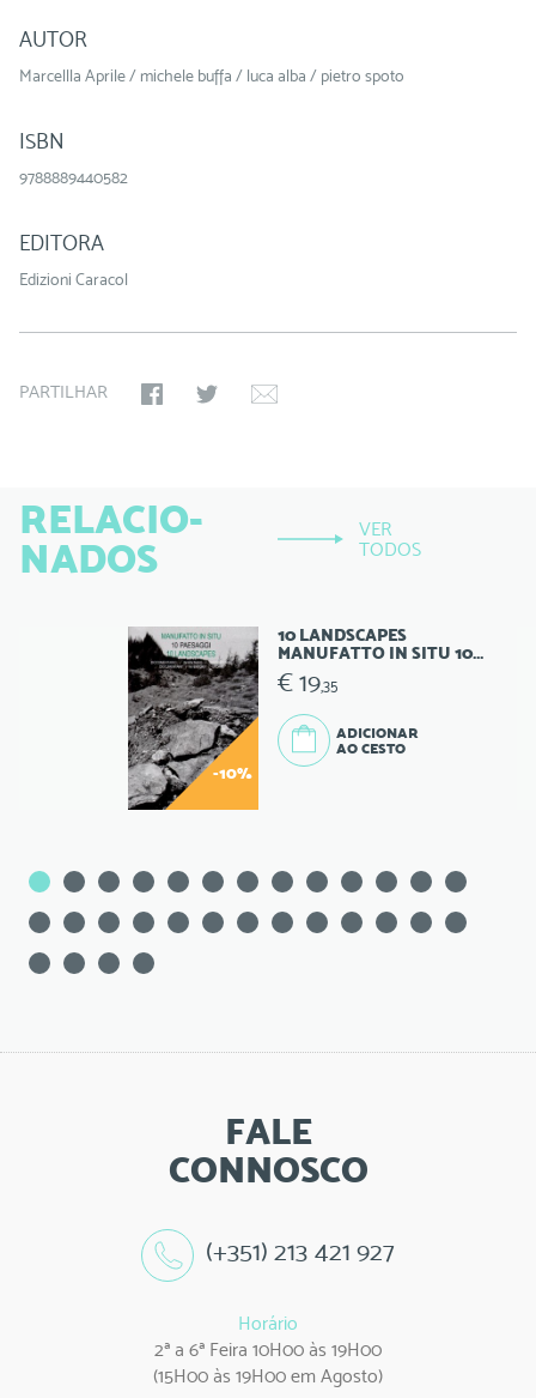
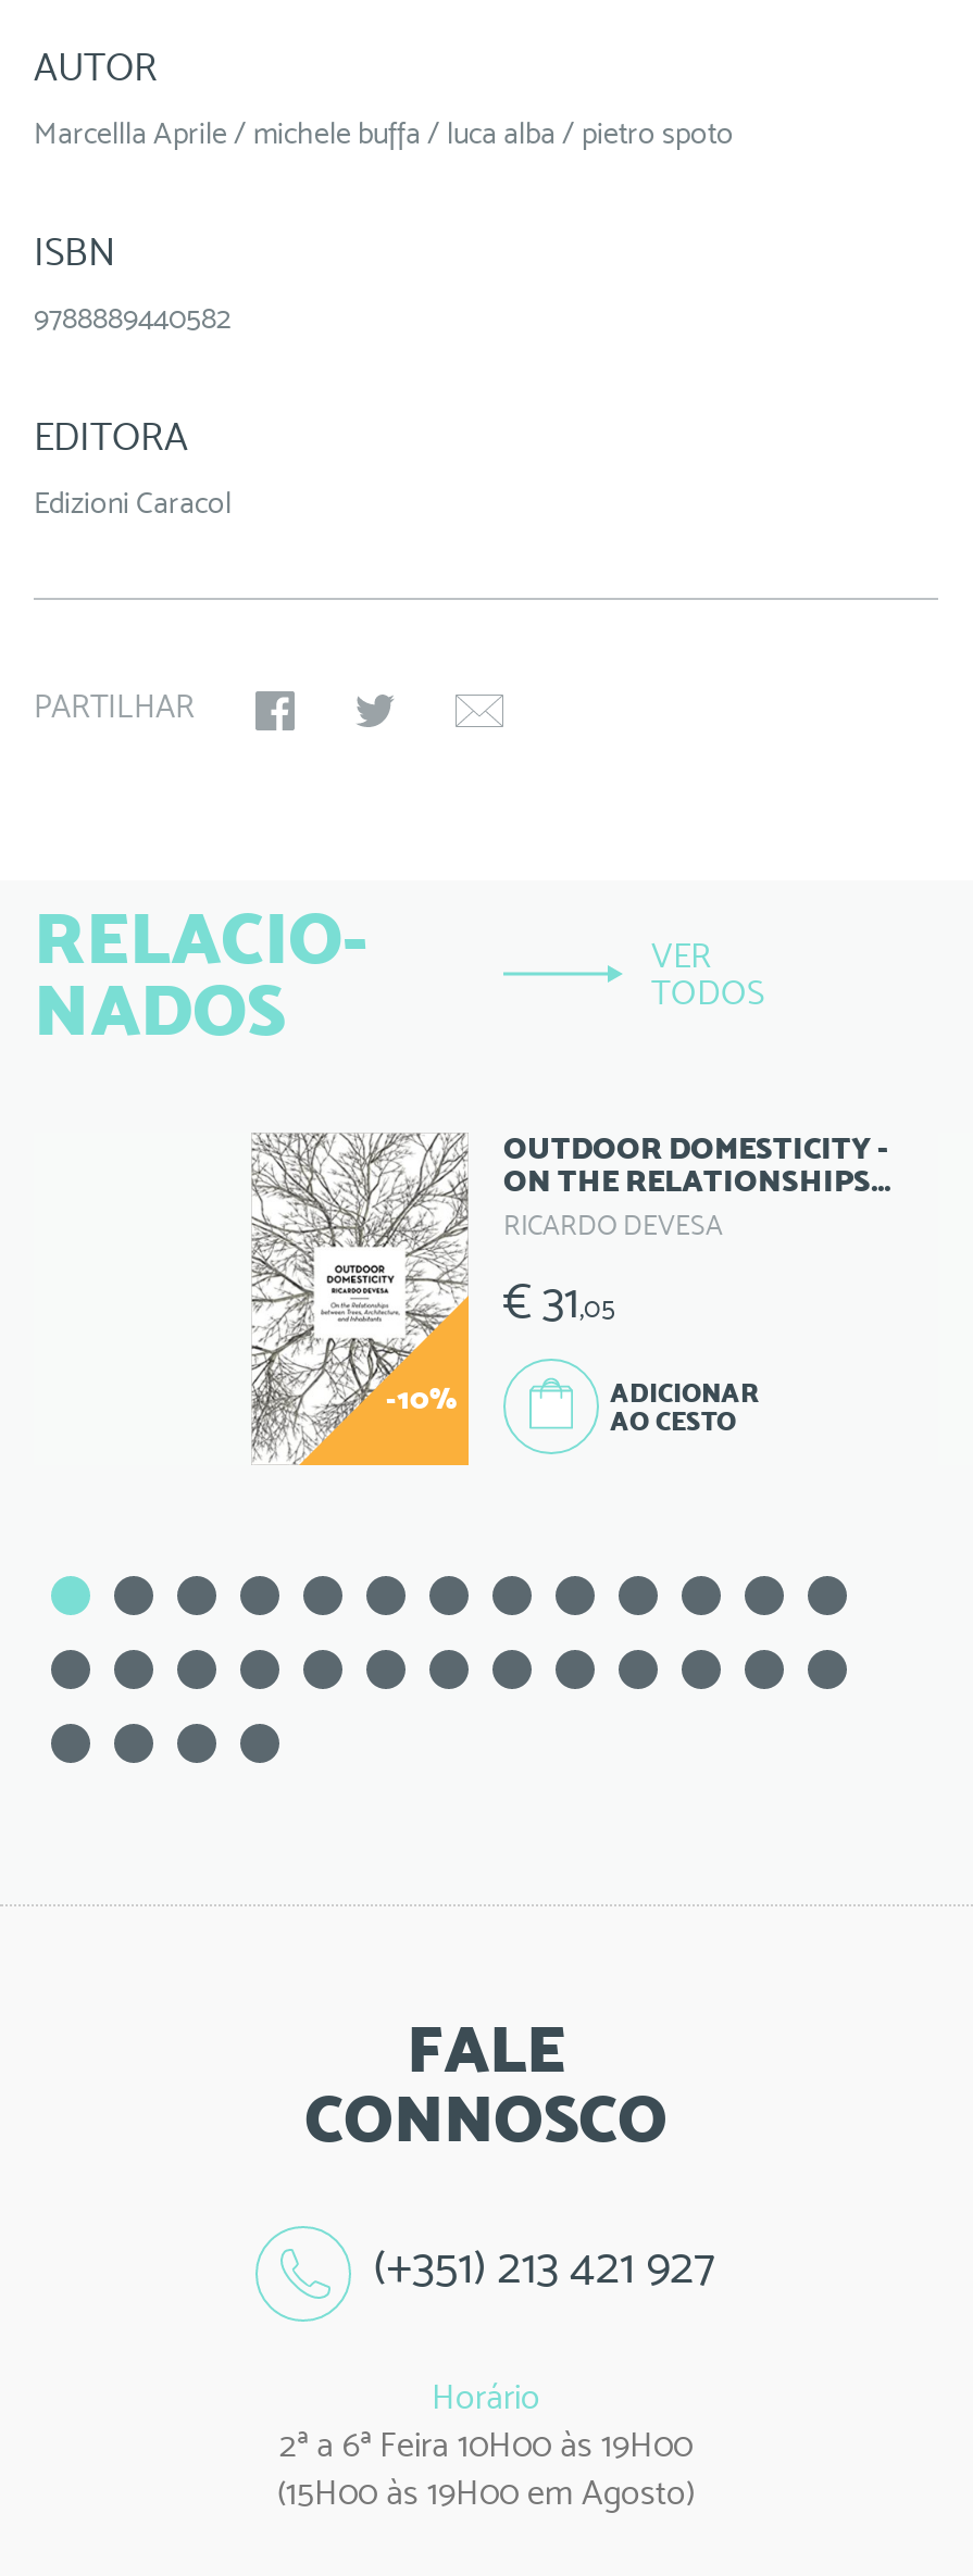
- [image]
- 10 LANDSCAPES
- MANUFATTO IN SITU 10...
- € 19,35
+ [image]
+ OUTDOOR DOMESTICITY -
+ ON THE RELATIONSHIPS...
+ RICARDO DEVESA
+ € 31,05

moved down: ADICIONAR | AO CESTO
